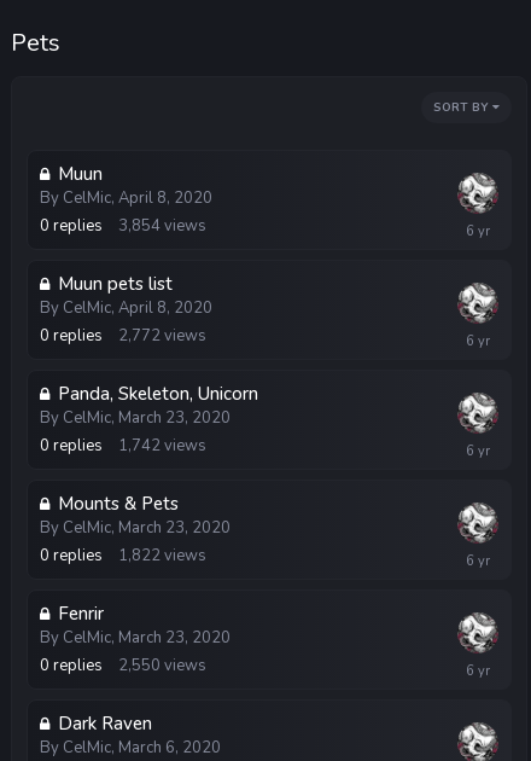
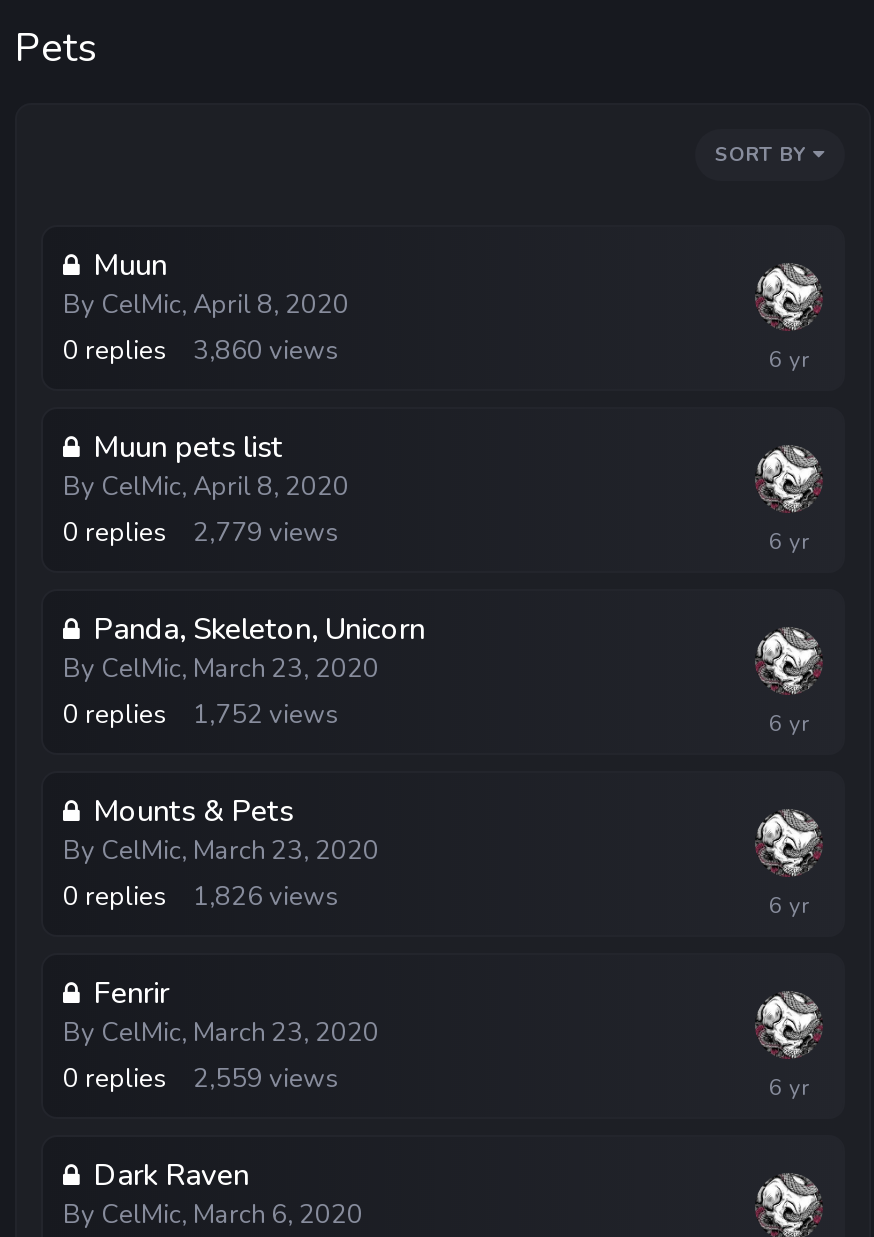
- 0 replies 3,854 views
+ 0 replies 3,860 views

- 0 replies 2,772 views
+ 0 replies 2,779 views

- 0 replies 1,742 views
+ 0 replies 1,752 views

- 0 replies 1,822 views
+ 0 replies 1,826 views

- 0 replies 2,550 views
+ 0 replies 2,559 views
